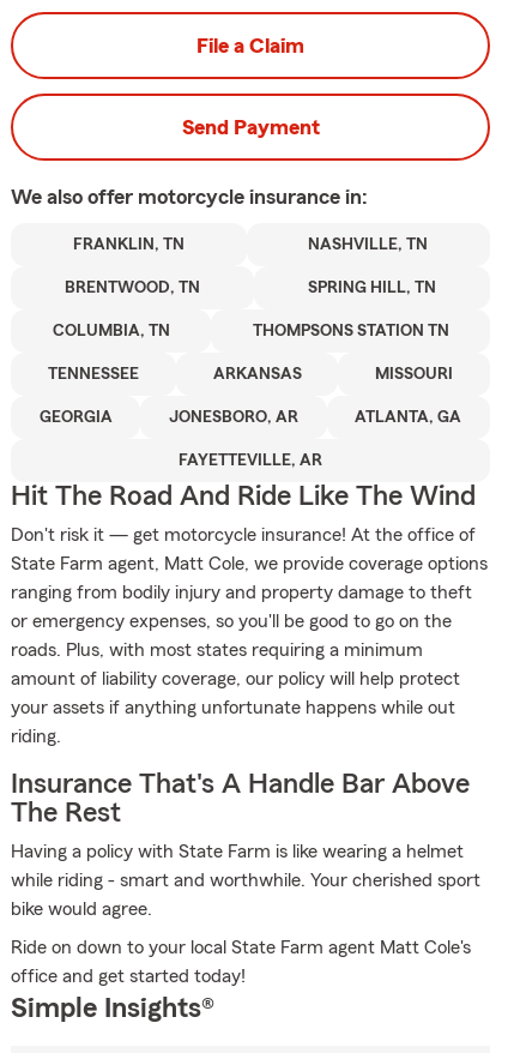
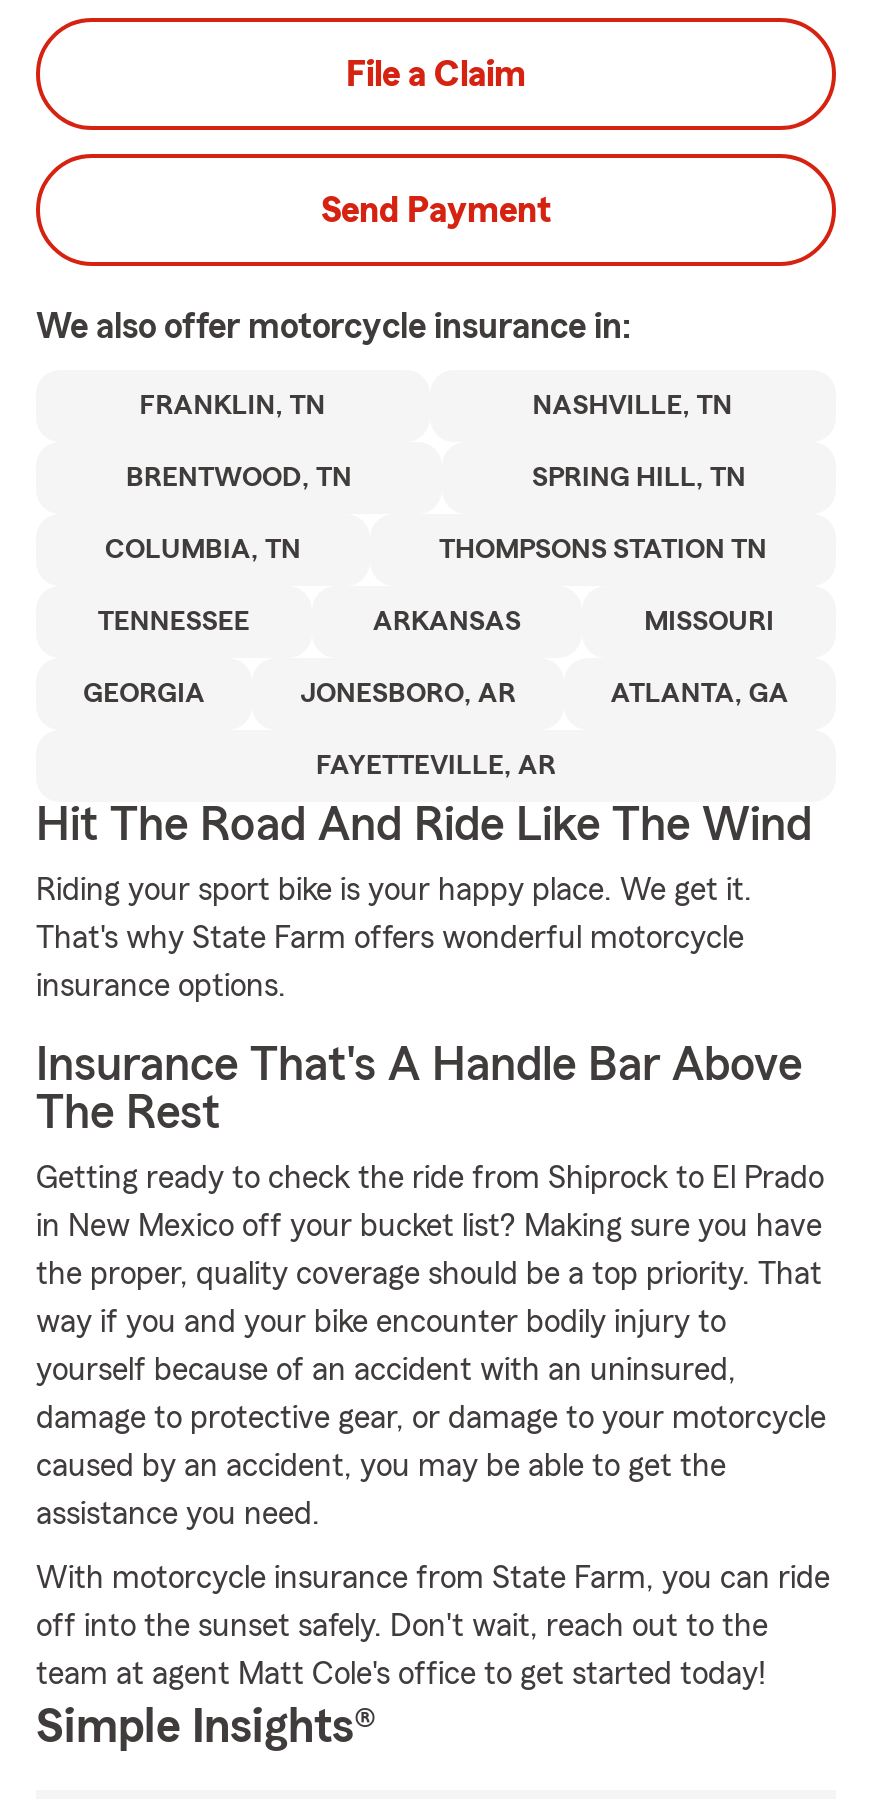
- Don't risk it — get motorcycle insurance! At the office of
- State Farm agent, Matt Cole, we provide coverage options
- ranging from bodily injury and property damage to theft
- or emergency expenses, so you'll be good to go on the
- roads. Plus, with most states requiring a minimum
- amount of liability coverage, our policy will help protect
- your assets if anything unfortunate happens while out
- riding.
+ Riding your sport bike is your happy place. We get it.
+ That's why State Farm offers wonderful motorcycle
+ insurance options.

moved up: Insurance That's A Handle Bar Above | The Rest

- Having a policy with State Farm is like wearing a helmet
- while riding - smart and worthwhile. Your cherished sport
- bike would agree.
- Ride on down to your local State Farm agent Matt Cole's
- office and get started today!
+ Getting ready to check the ride from Shiprock to El Prado
+ in New Mexico off your bucket list? Making sure you have
+ the proper, quality coverage should be a top priority. That
+ way if you and your bike encounter bodily injury to
+ yourself because of an accident with an uninsured,
+ damage to protective gear, or damage to your motorcycle
+ caused by an accident, you may be able to get the
+ assistance you need.
+ With motorcycle insurance from State Farm, you can ride
+ off into the sunset safely. Don't wait, reach out to the
+ team at agent Matt Cole's office to get started today!
